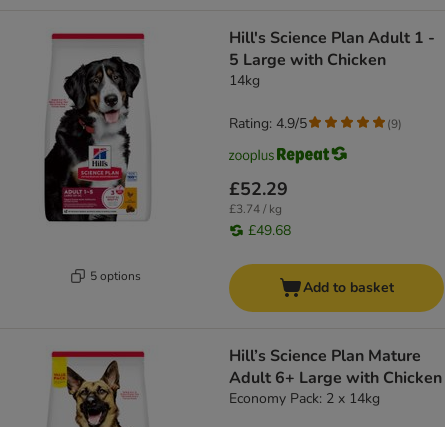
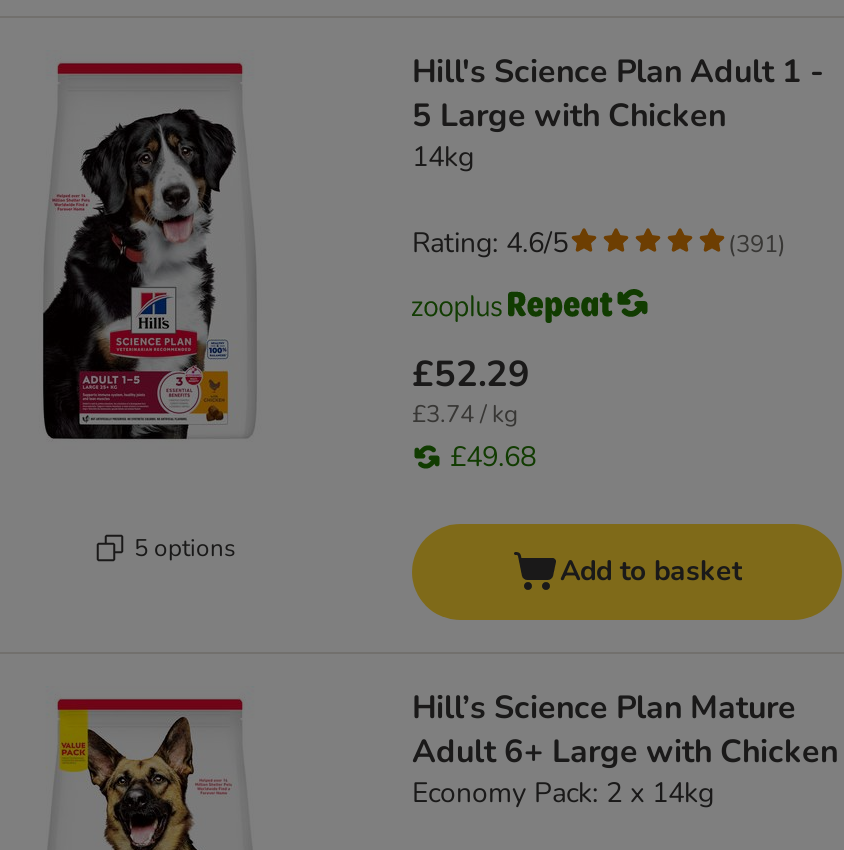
- Rating: 4.9/5
+ Rating: 4.6/5

- (9)
+ (391)
